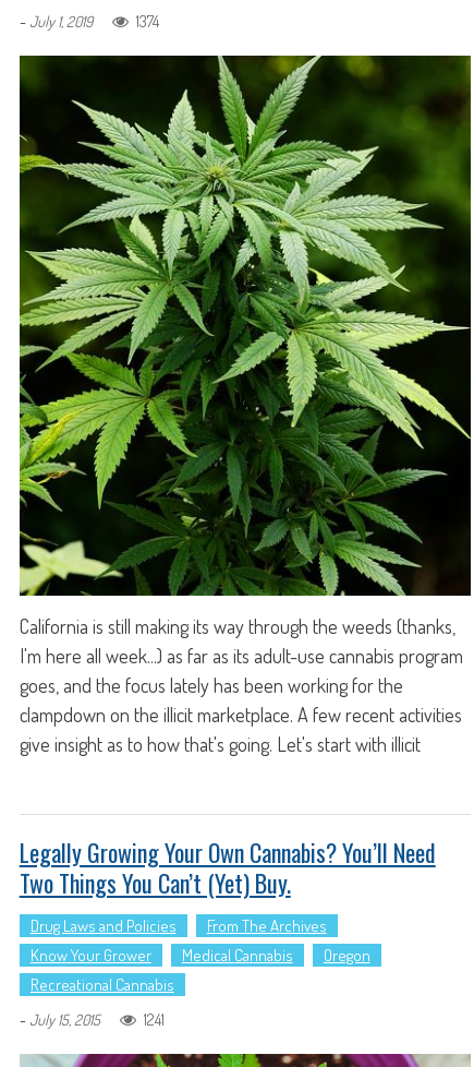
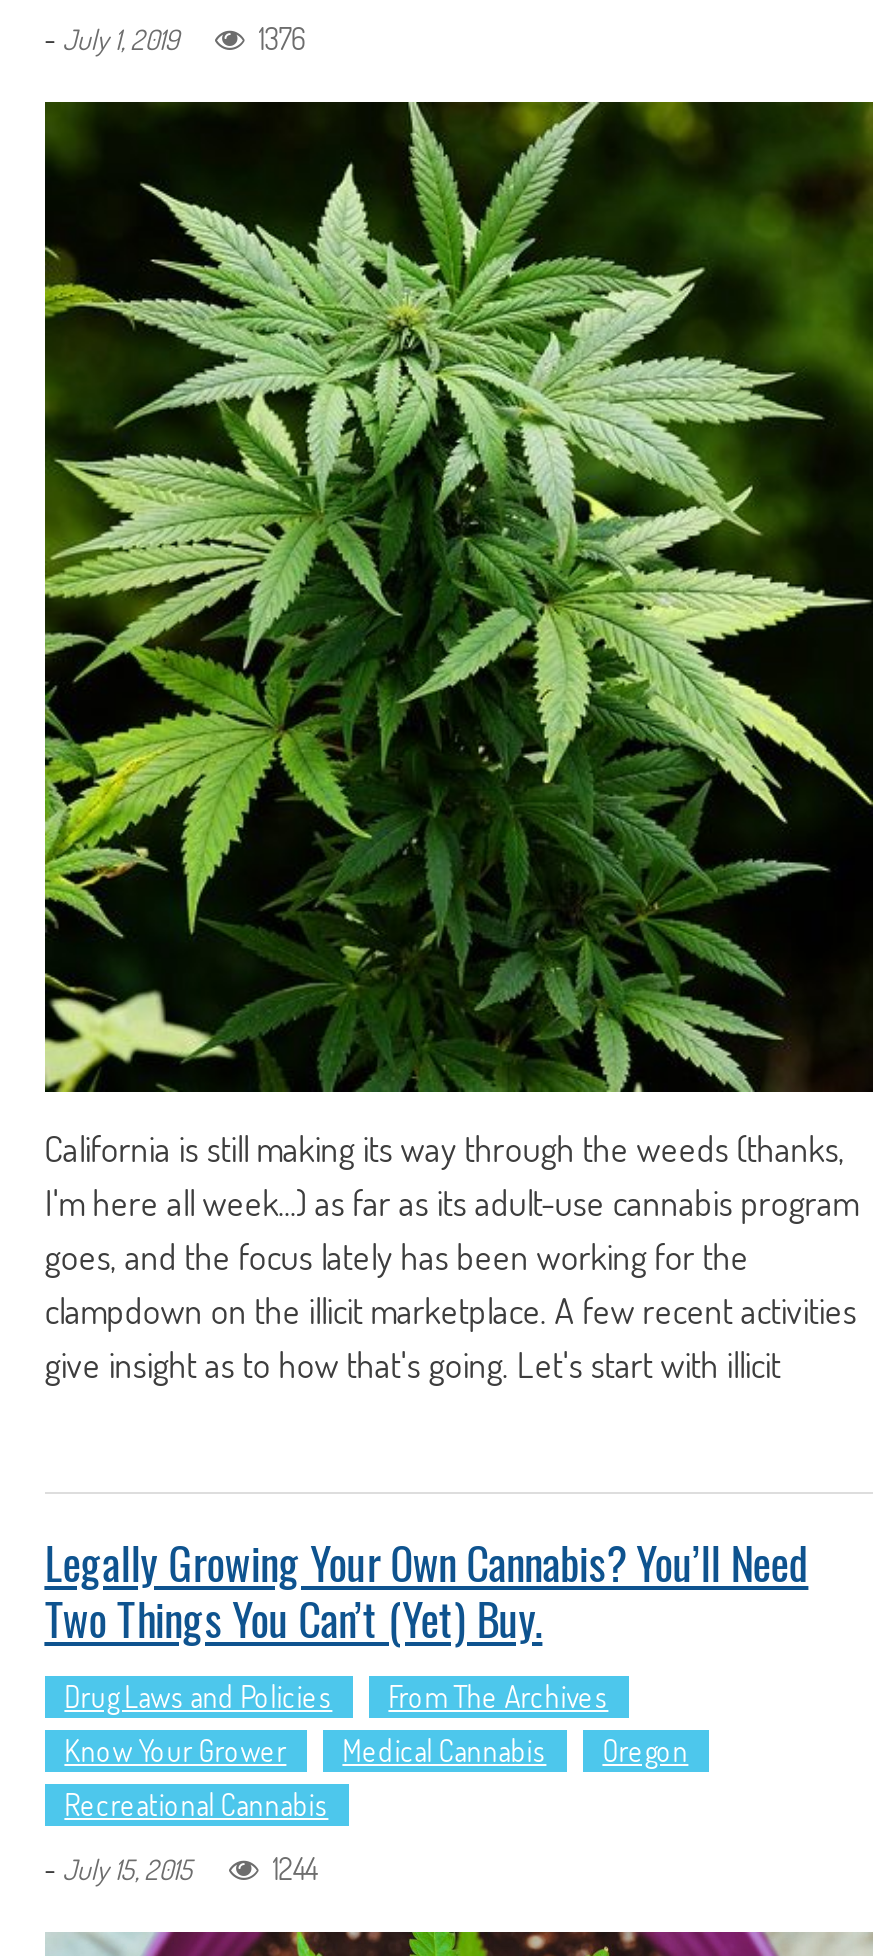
- 1374
+ 1376

- 1241
+ 1244
